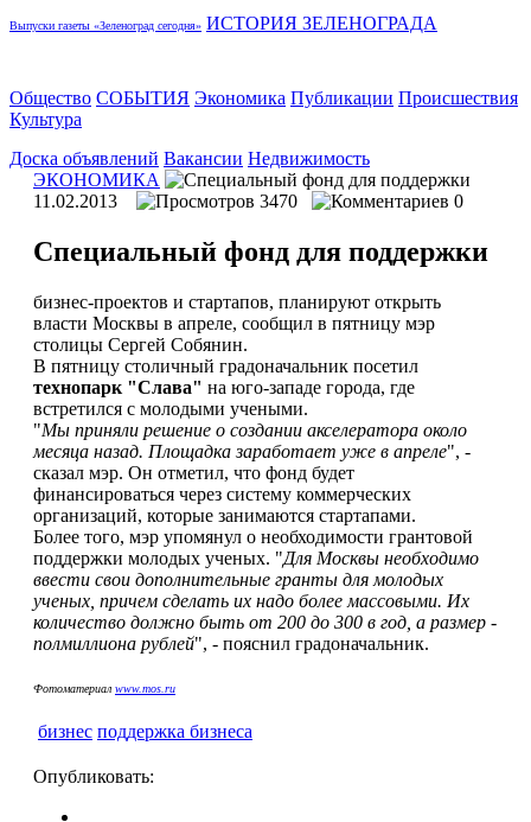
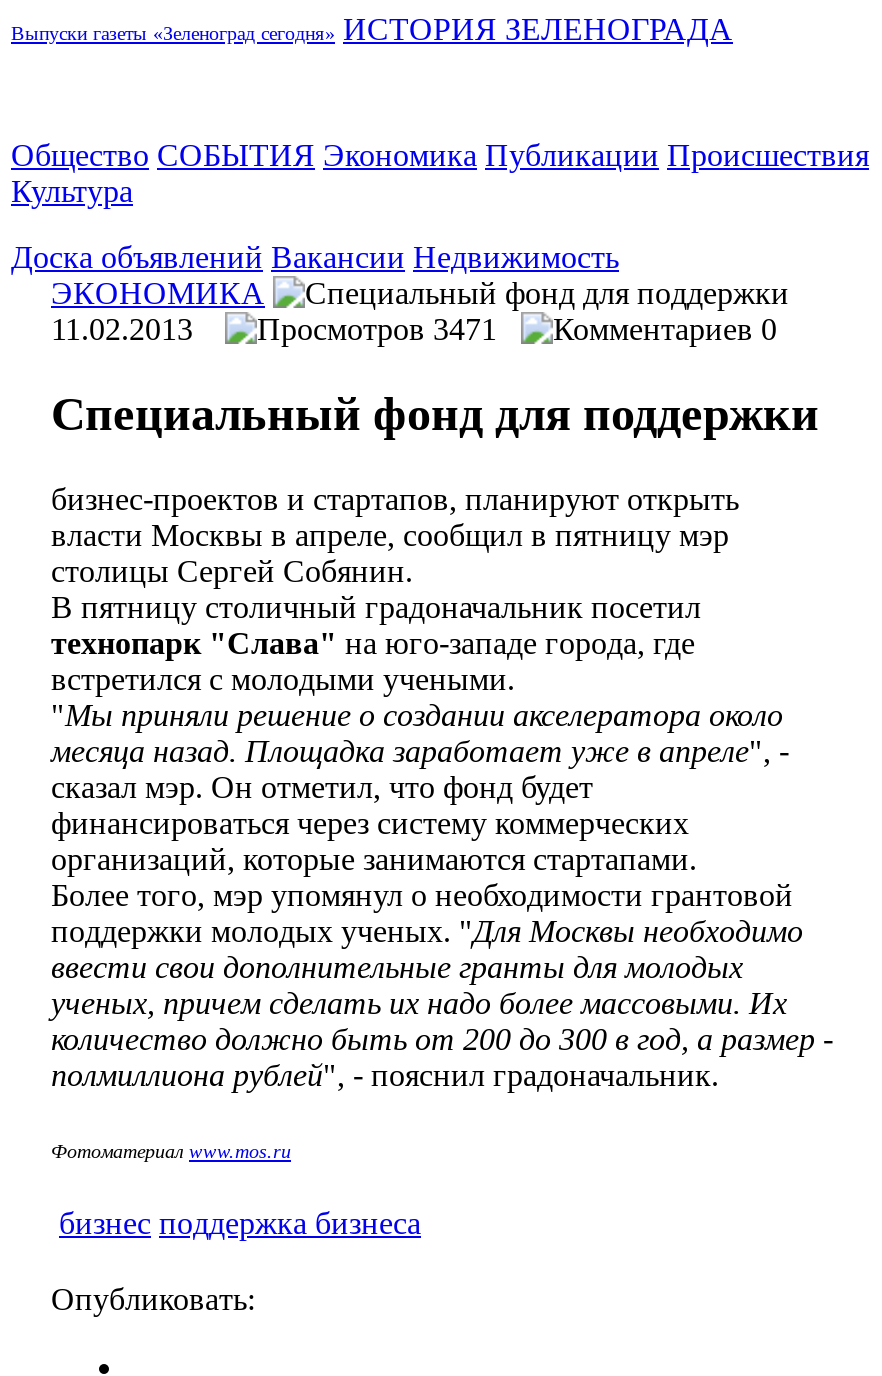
- 3470
+ 3471
